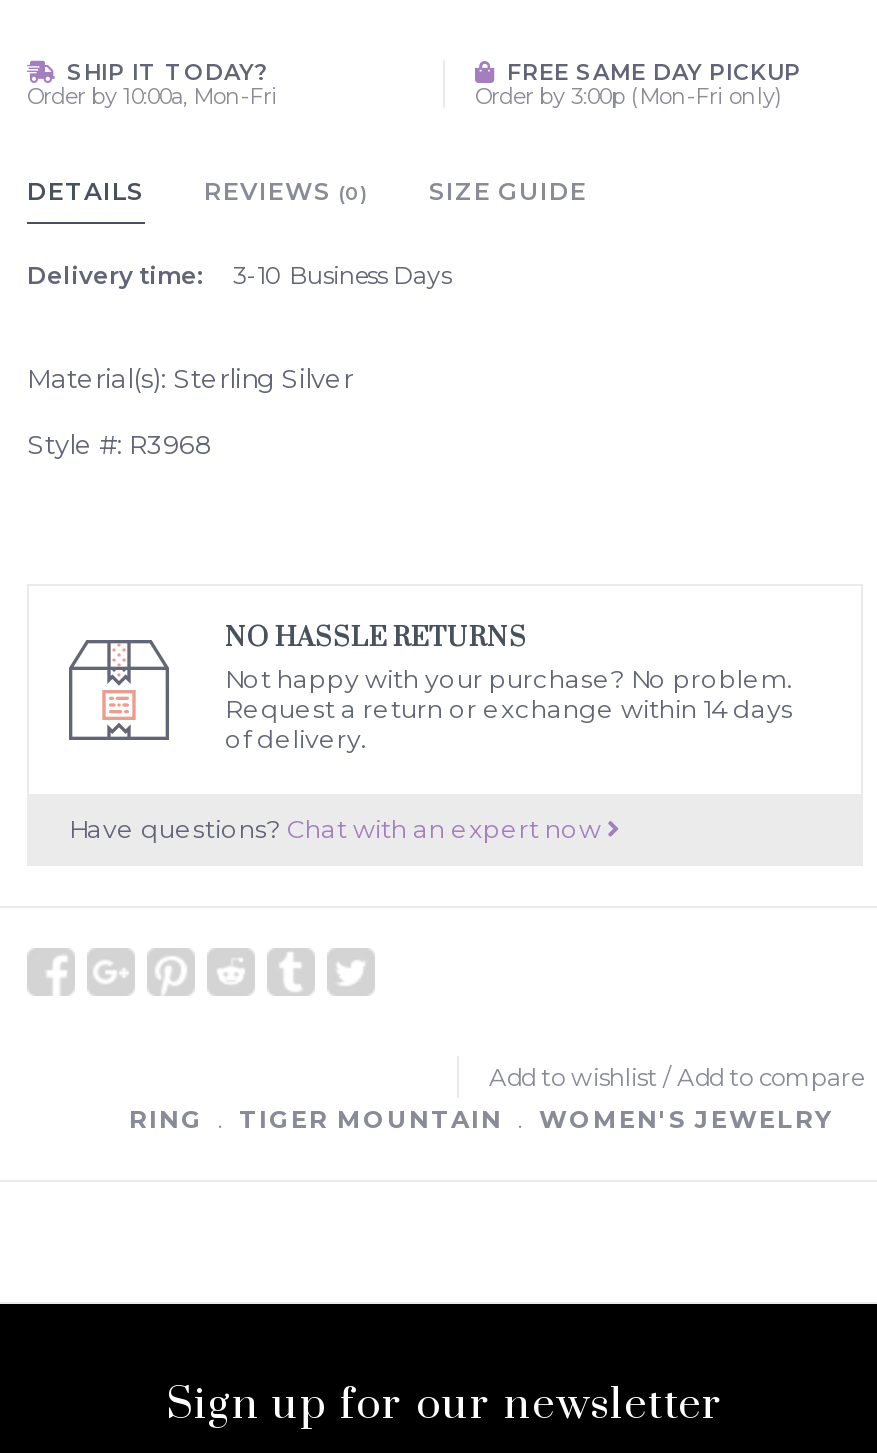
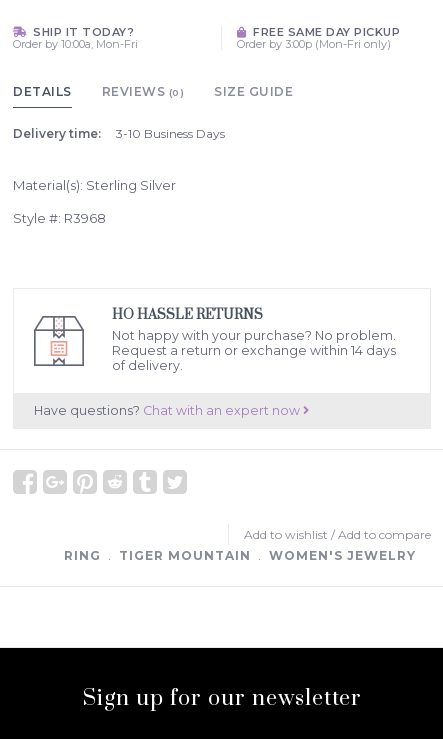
- NO HASSLE RETURNS
+ HO HASSLE RETURNS
